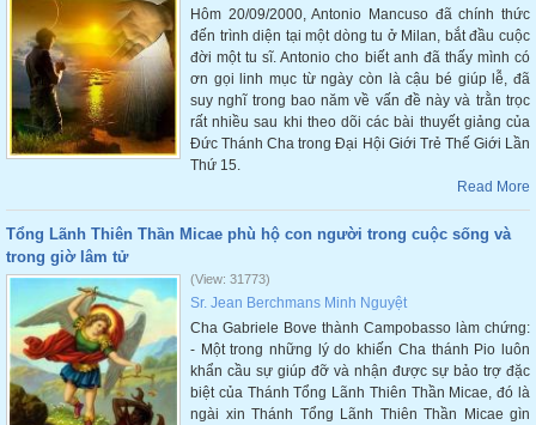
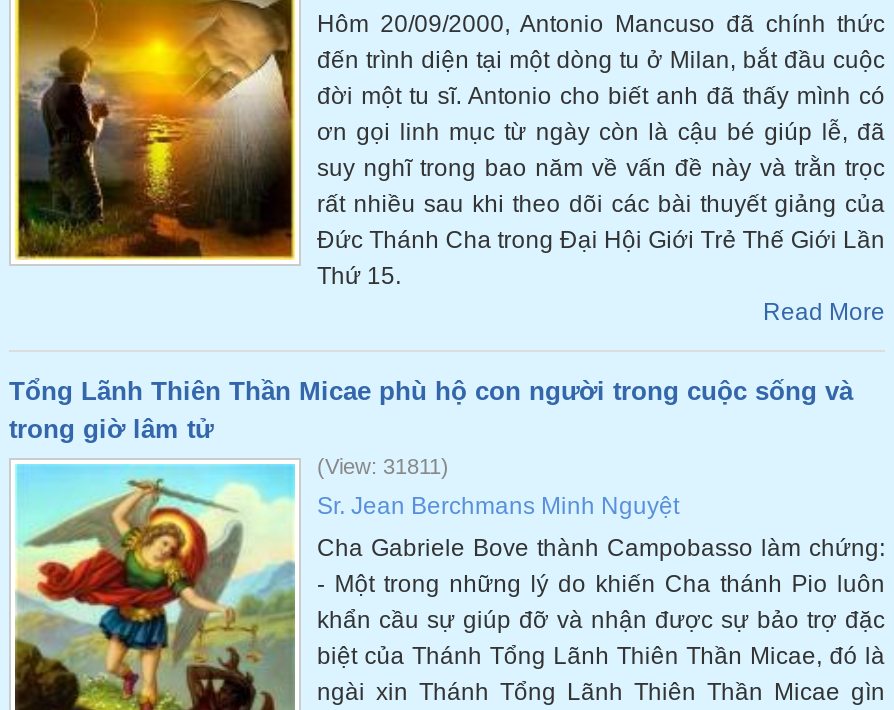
- (View: 31773)
+ (View: 31811)
